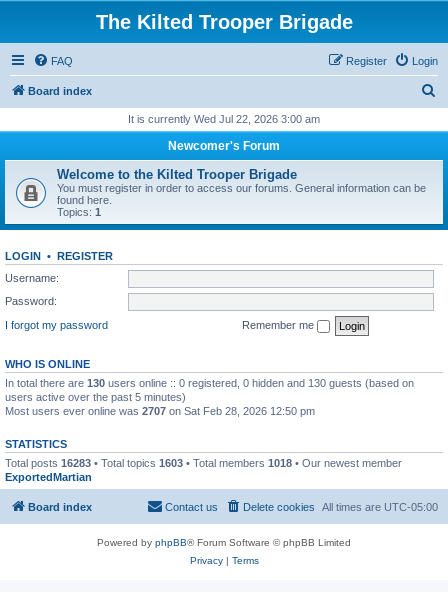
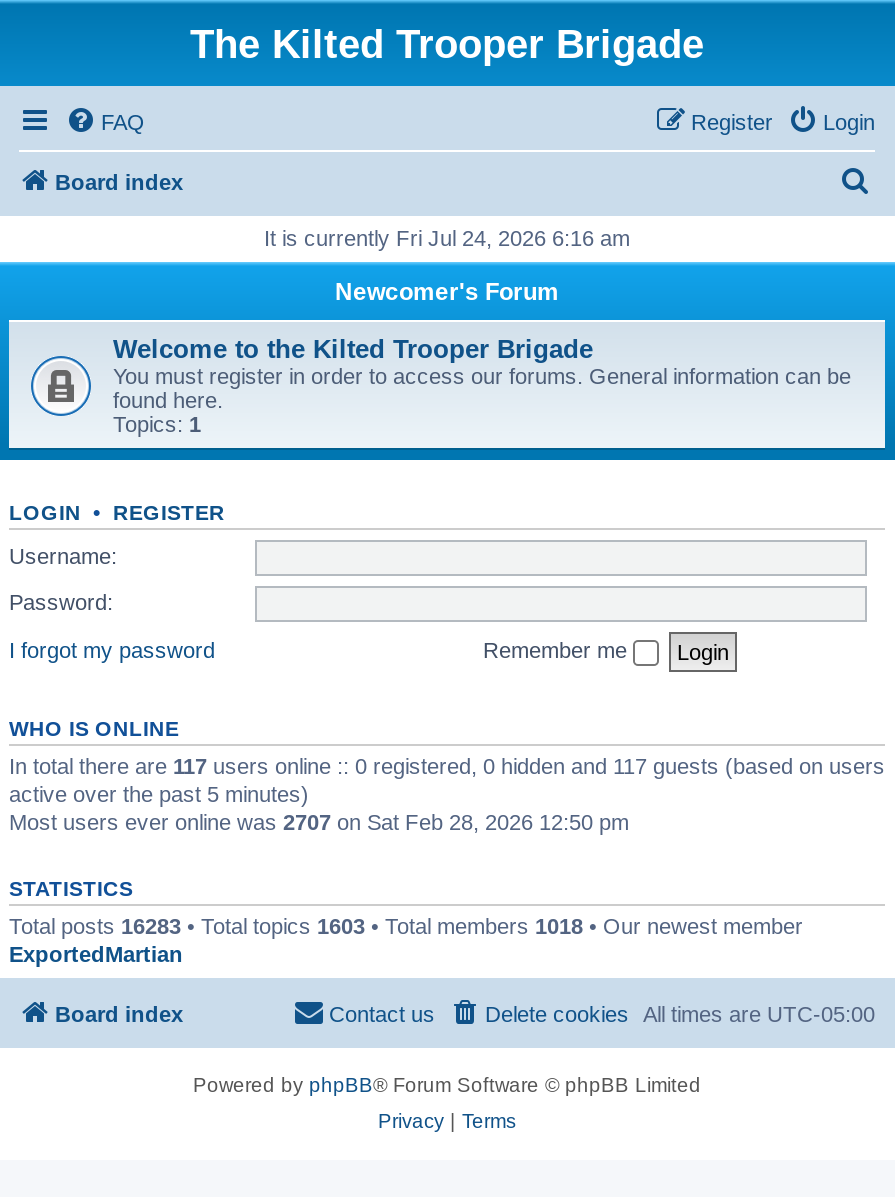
- It is currently Wed Jul 22, 2026 3:00 am
+ It is currently Fri Jul 24, 2026 6:16 am

- In total there are 130 users online :: 0 registered, 0 hidden and 130 guests (based on
- users active over the past 5 minutes)
+ In total there are 117 users online :: 0 registered, 0 hidden and 117 guests (based on users
+ active over the past 5 minutes)
